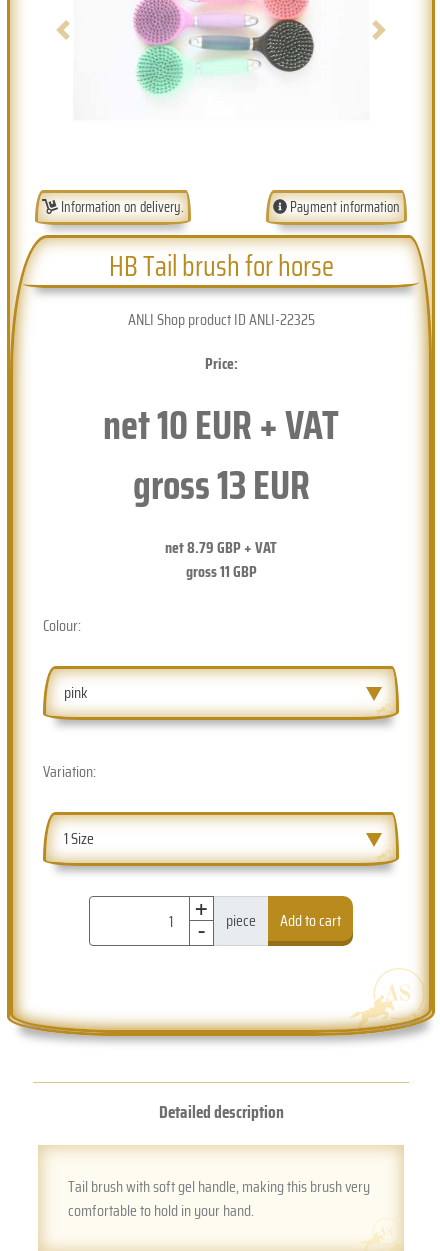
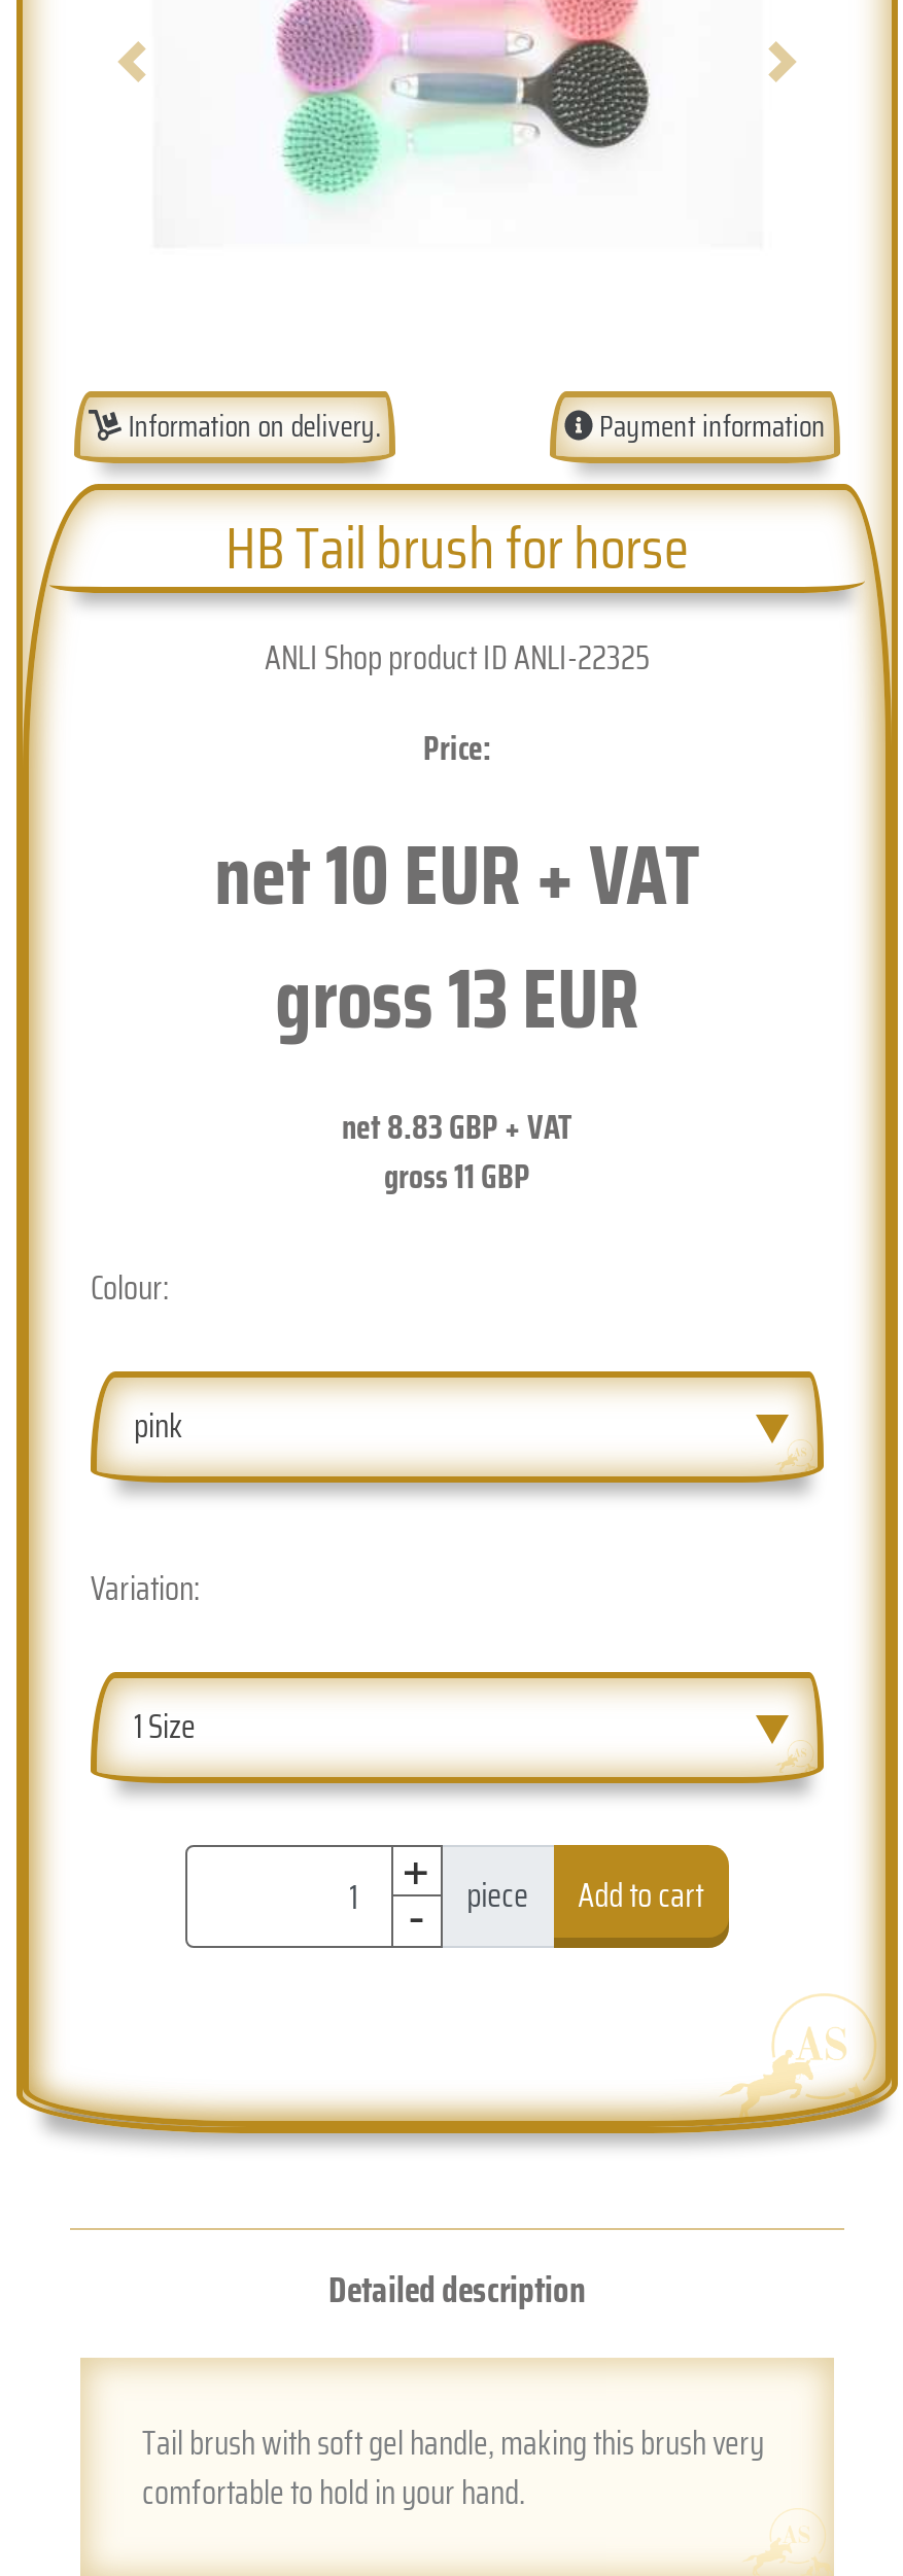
- net8.79GBP + VAT
+ net8.83GBP + VAT
